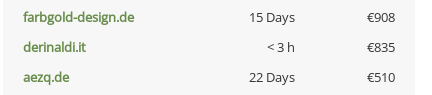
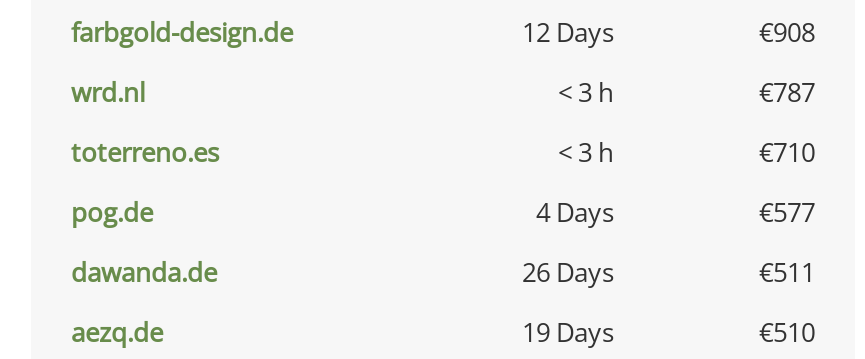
- 15 Days
+ 12 Days

- derinaldi.it
+ wrd.nl

- €835
+ €787
+ toterreno.es
+ < 3 h
+ €710
+ pog.de
+ 4 Days
+ €577
+ dawanda.de
+ 26 Days
+ €511

- 22 Days
+ 19 Days
